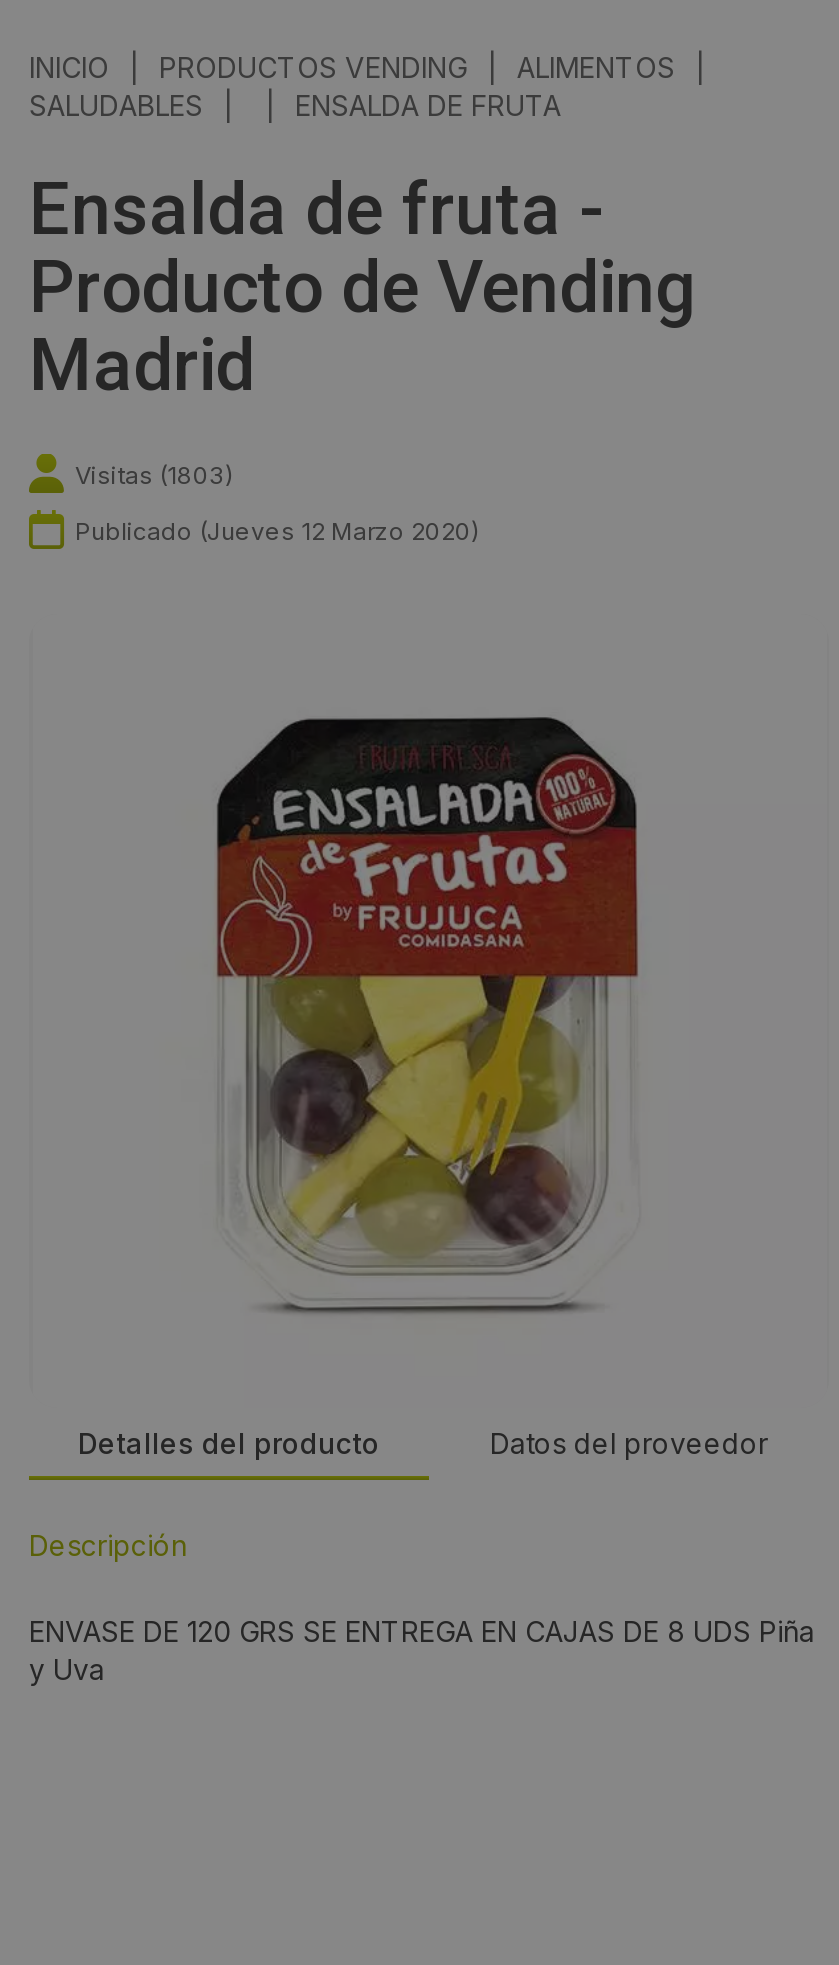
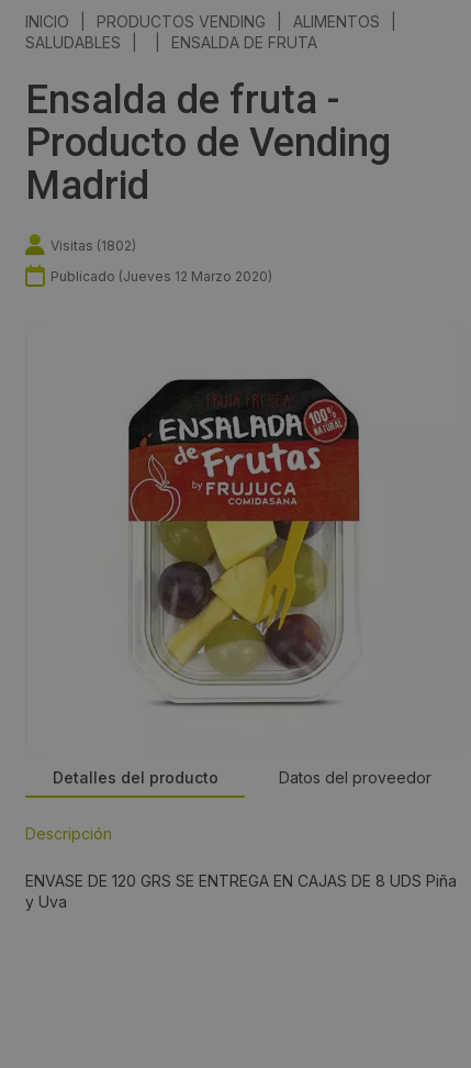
- Visitas (1803)
+ Visitas (1802)
